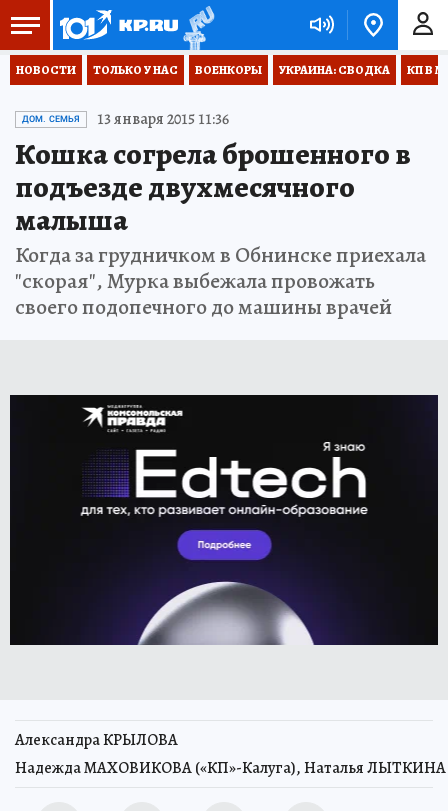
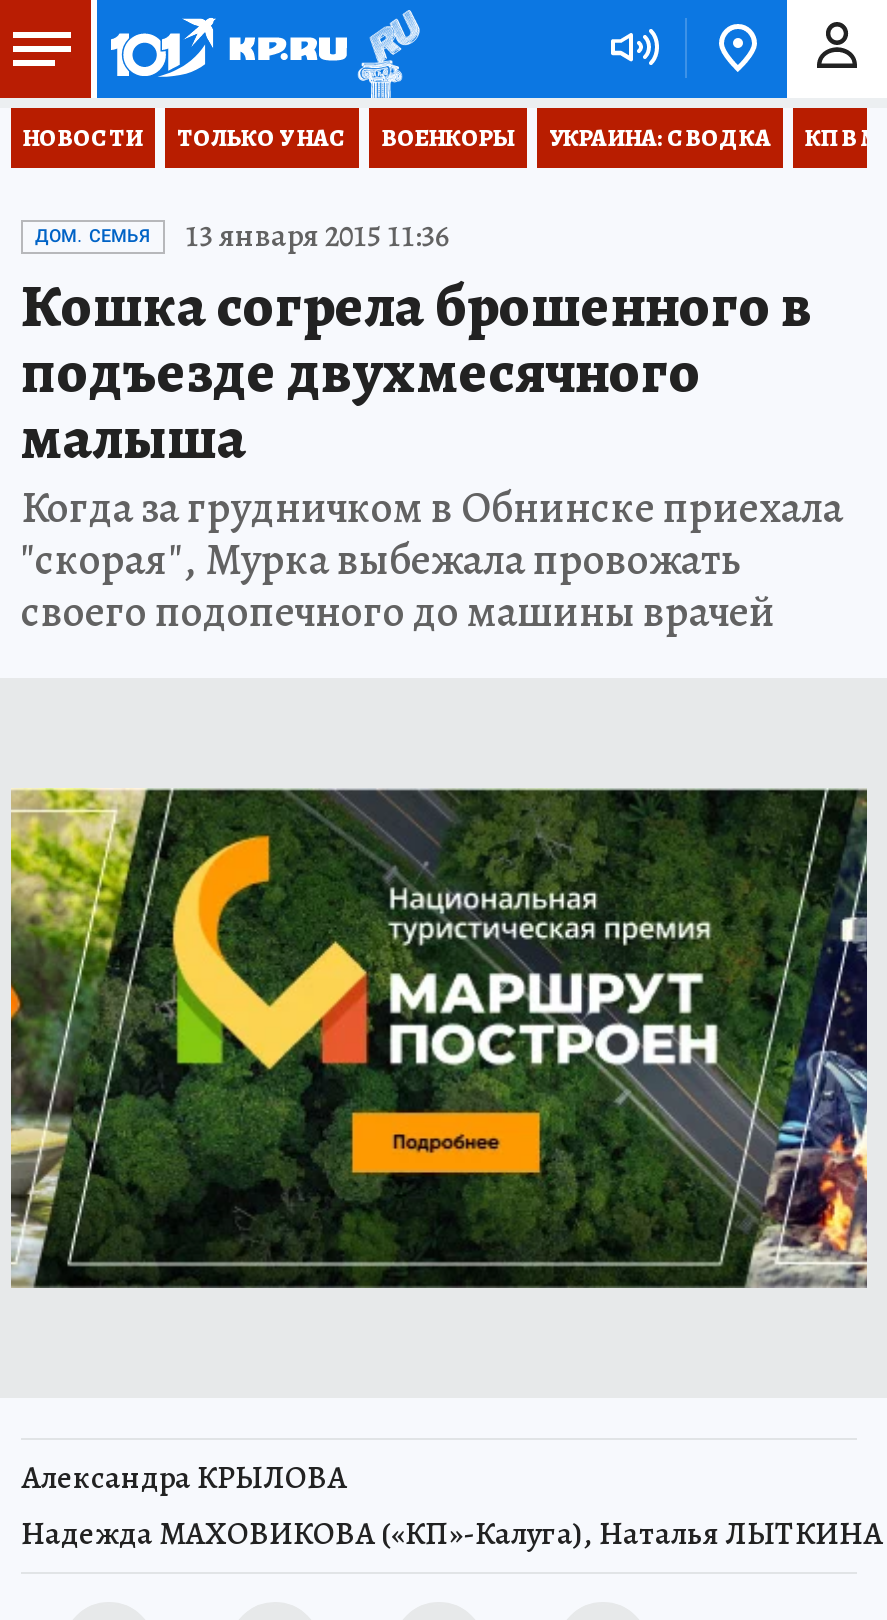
- [image]
+ [image]
